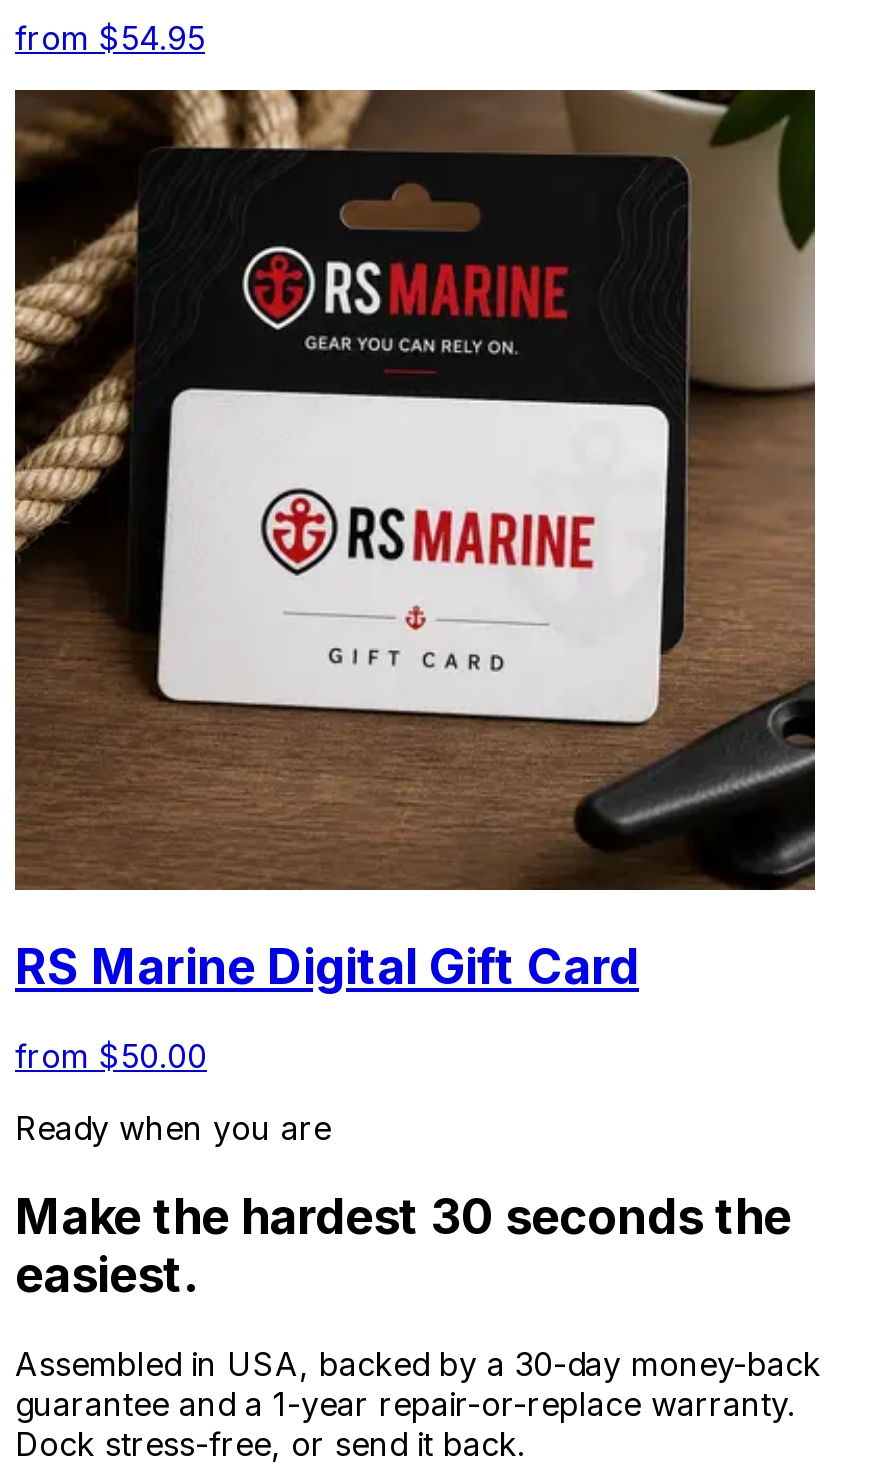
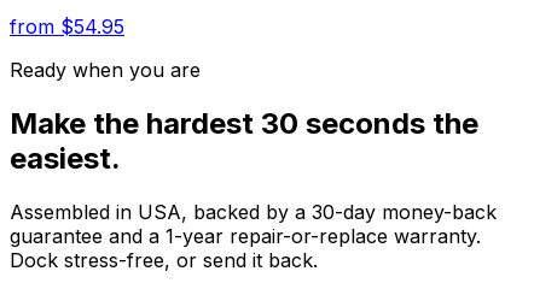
- [image]
- RS Marine Digital Gift Card
- from $50.00
